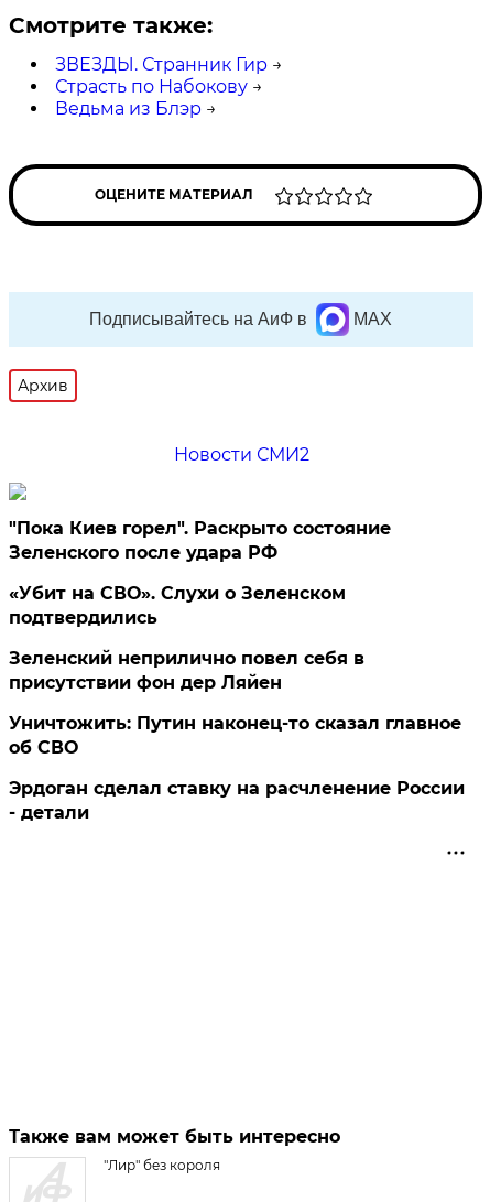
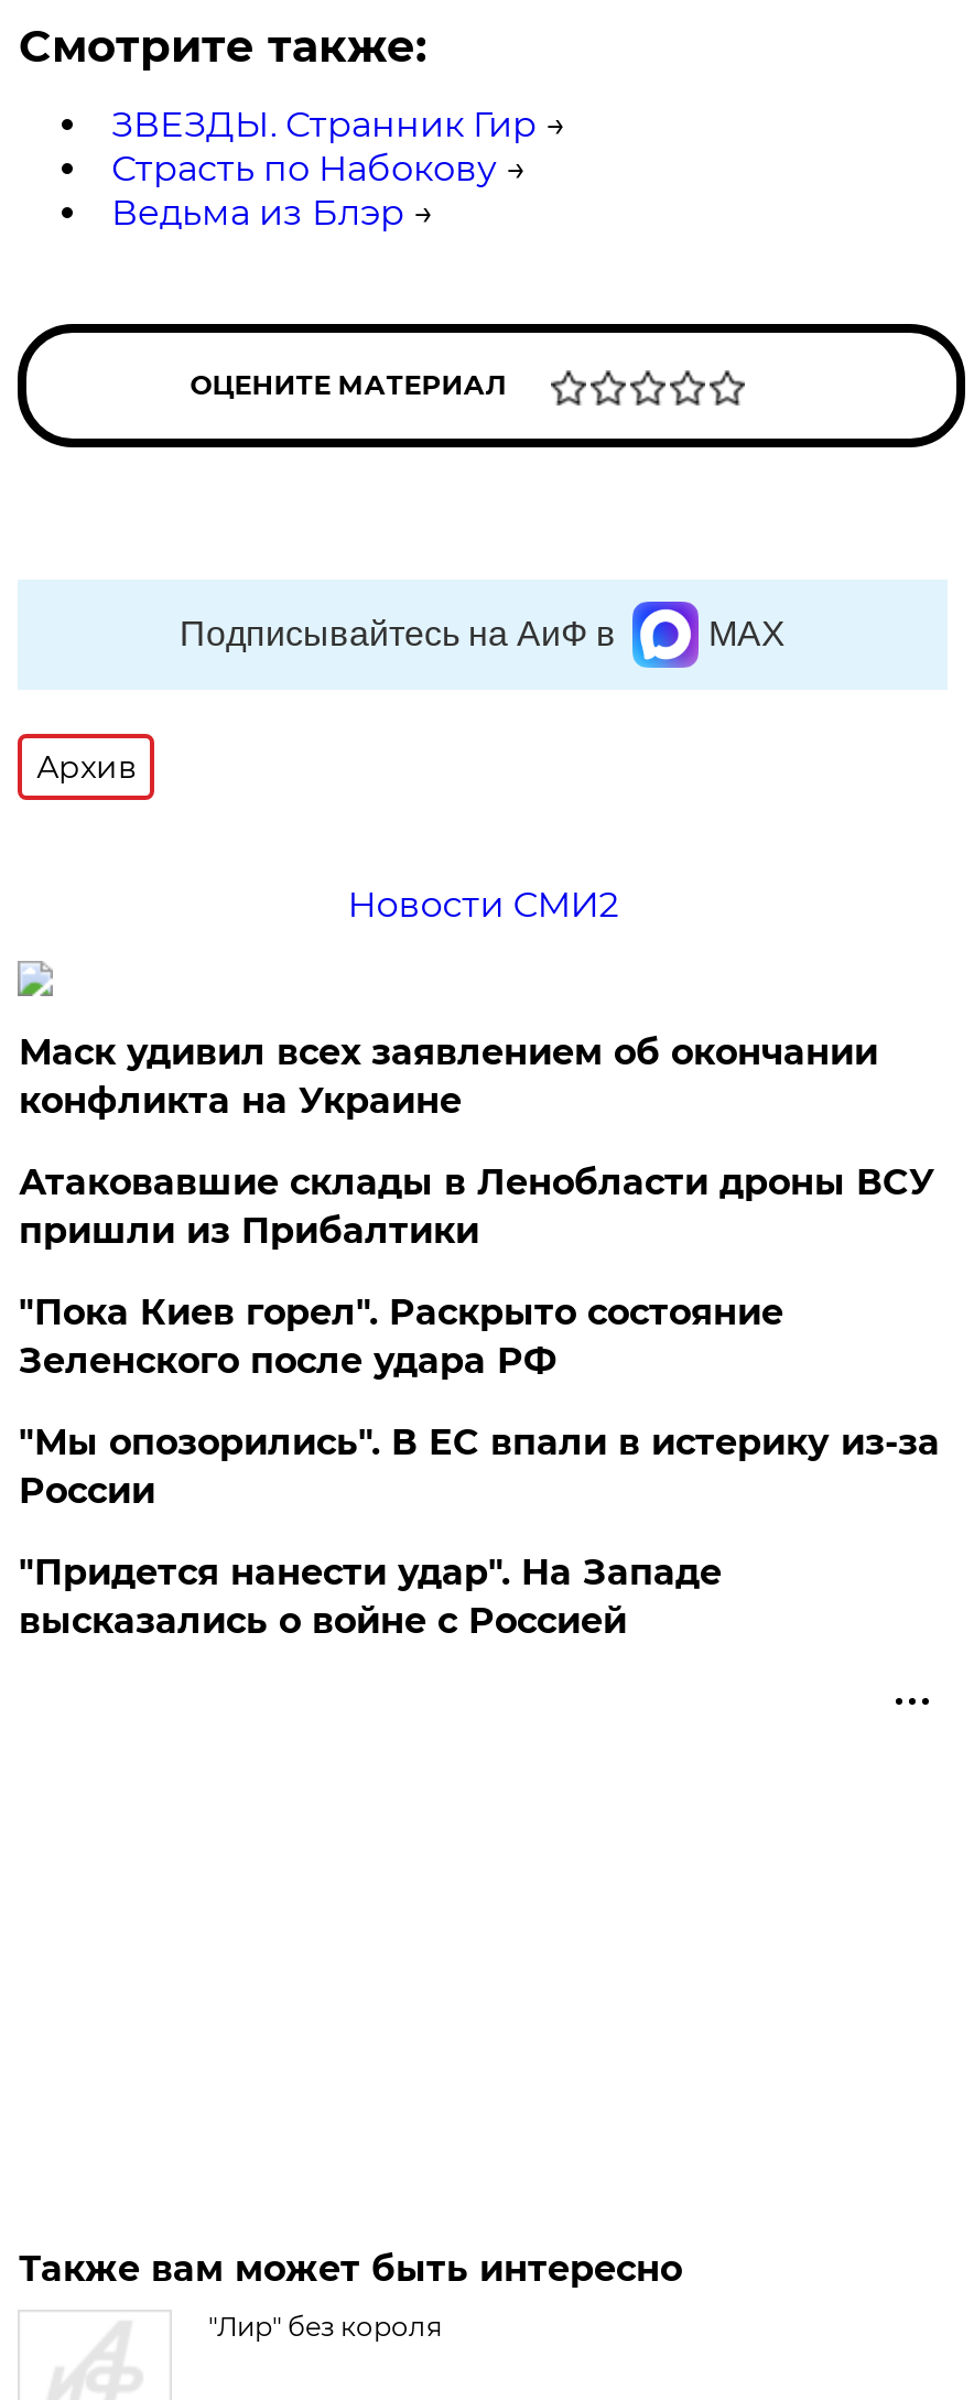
+ Маск удивил всех заявлением об окончании
+ конфликта на Украине
+ Атаковавшие склады в Ленобласти дроны ВСУ
+ пришли из Прибалтики

moved down: "Пока Киев горел". Раскрыто состояние | Зеленского после удара РФ

- «Убит на СВО». Слухи о Зеленском
- подтвердились
- Зеленский неприлично повел cебя в
- присутствии фон дер Ляйен
- Уничтожить: Путин наконец-то сказал главное
- об СВО
- Эрдоган сделал ставку на расчленение России
- - детали
+ "Мы опозорились". В ЕС впали в истерику из-за
+ России
+ "Придется нанести удар". На Западе
+ высказались о войне с Россией
